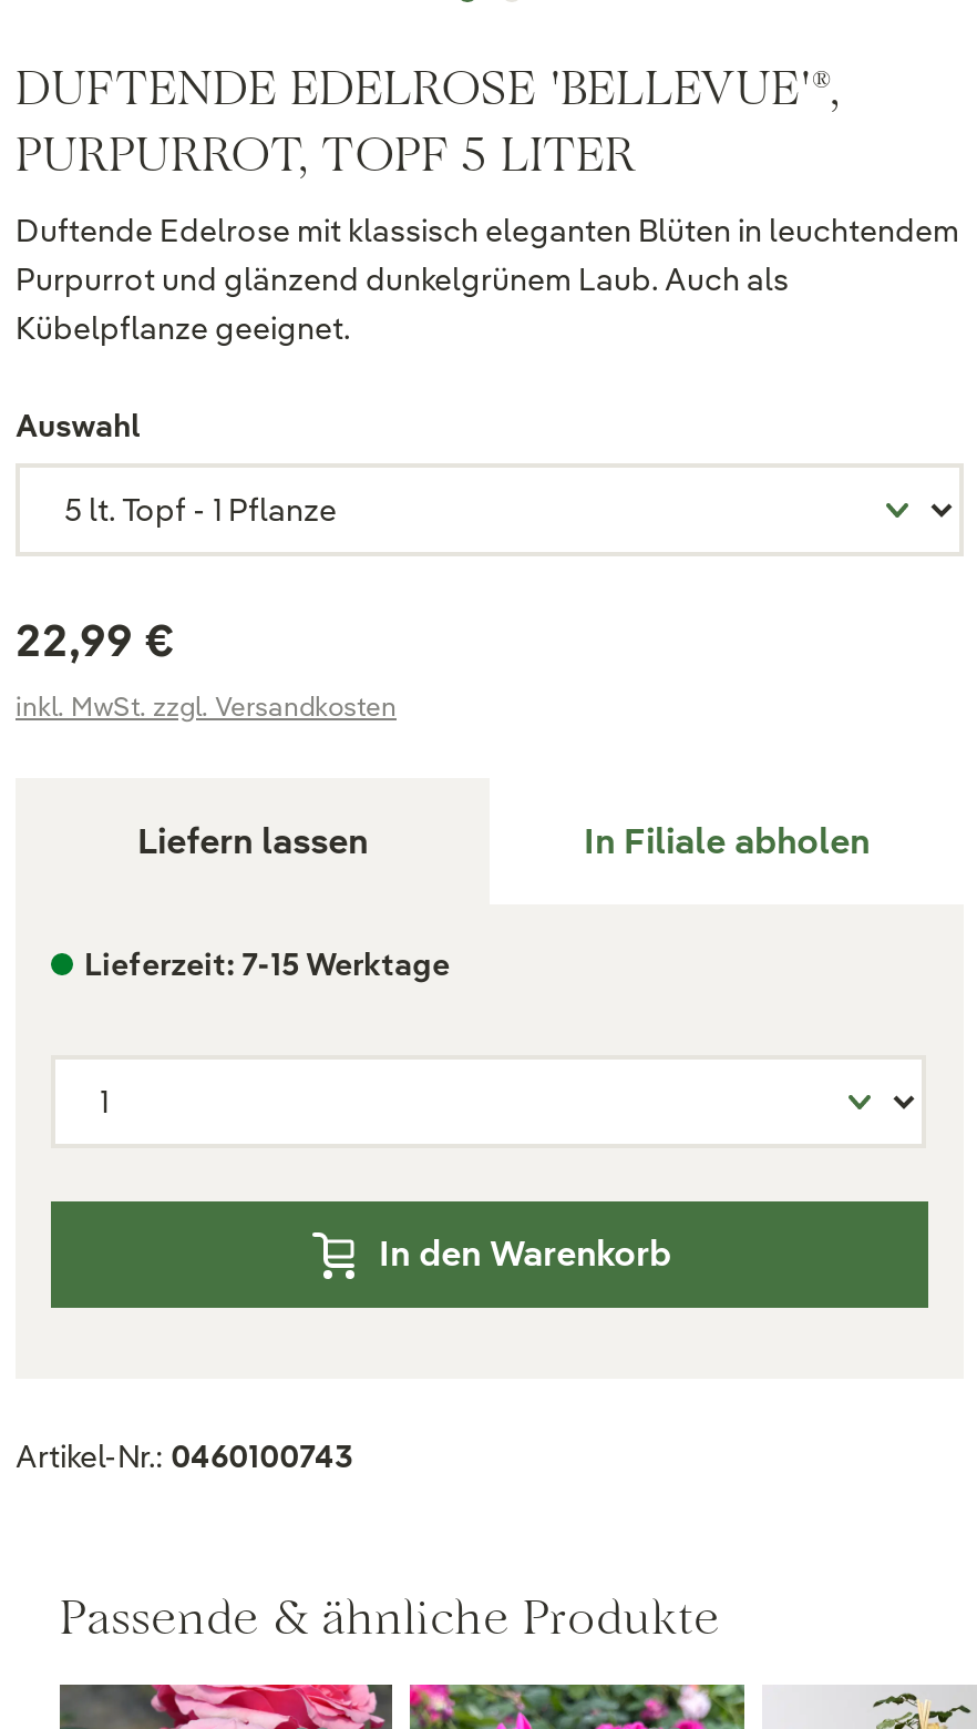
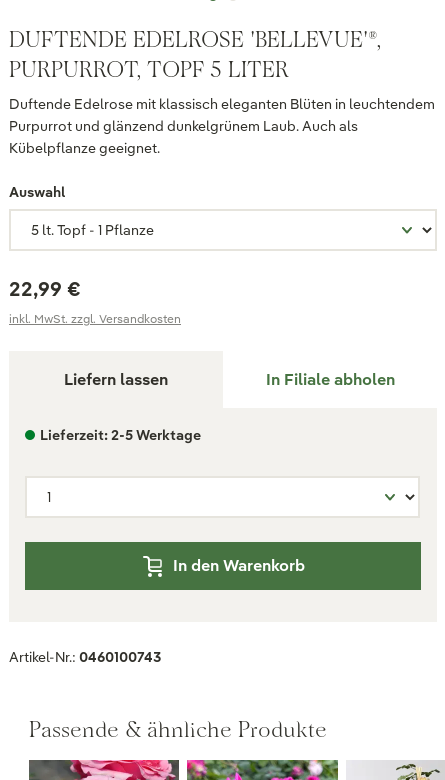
- Lieferzeit: 7-15 Werktage
+ Lieferzeit: 2-5 Werktage
